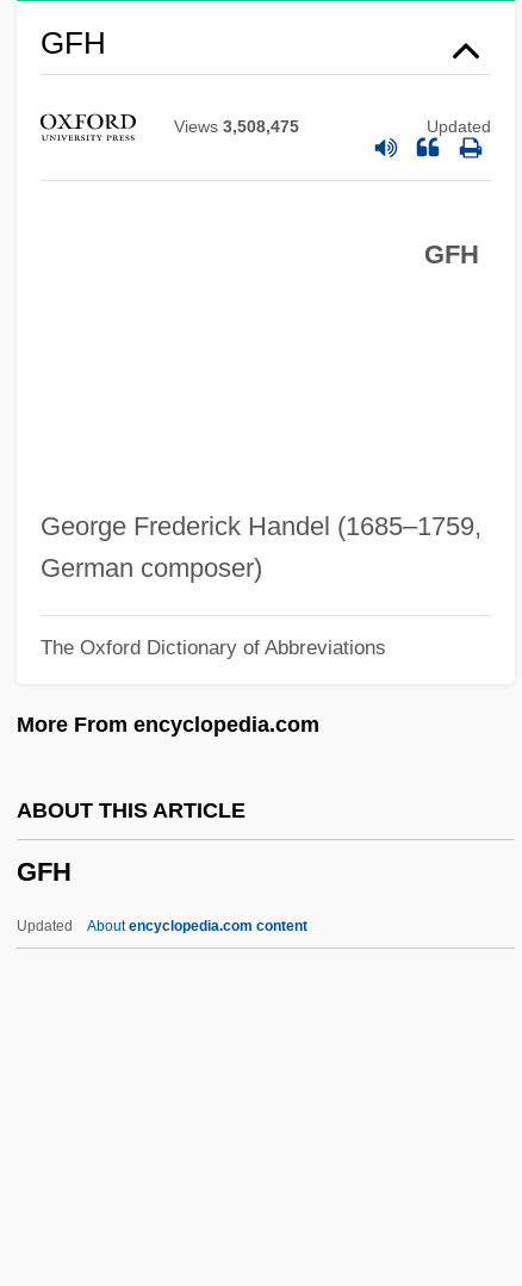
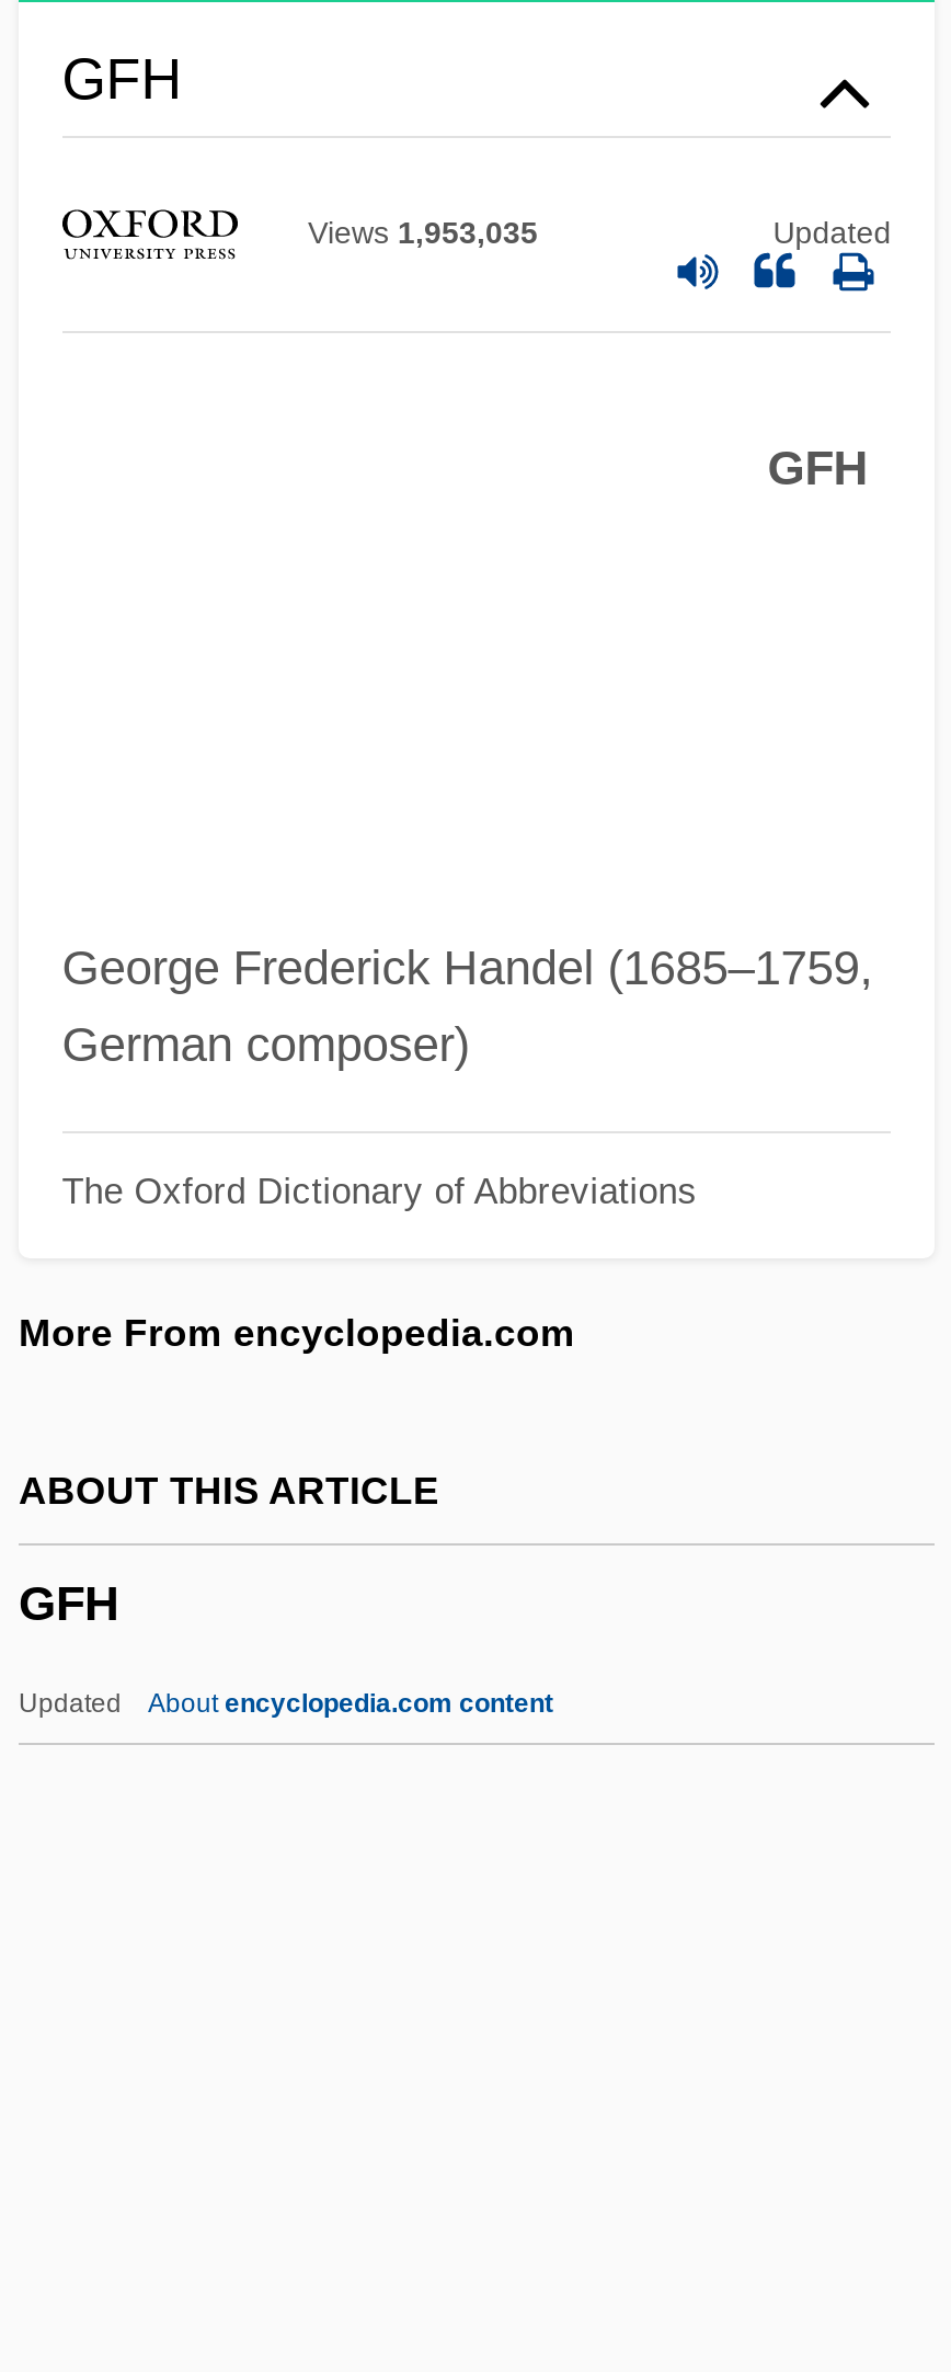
- Views 3,508,475
+ Views 1,953,035
